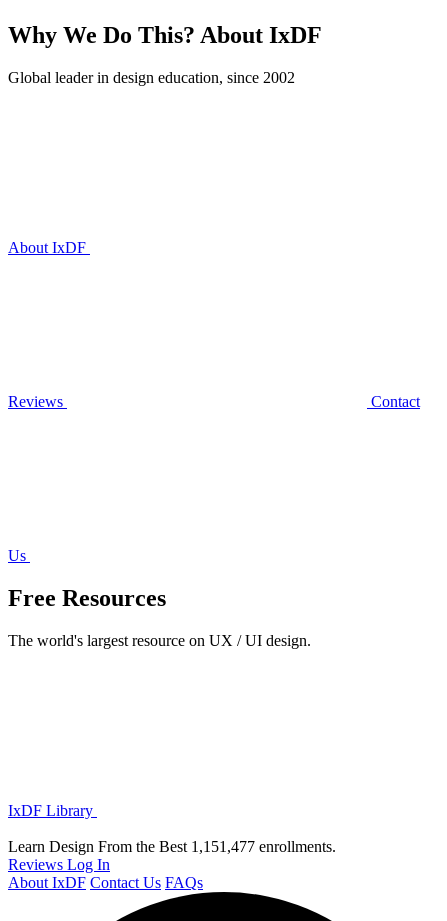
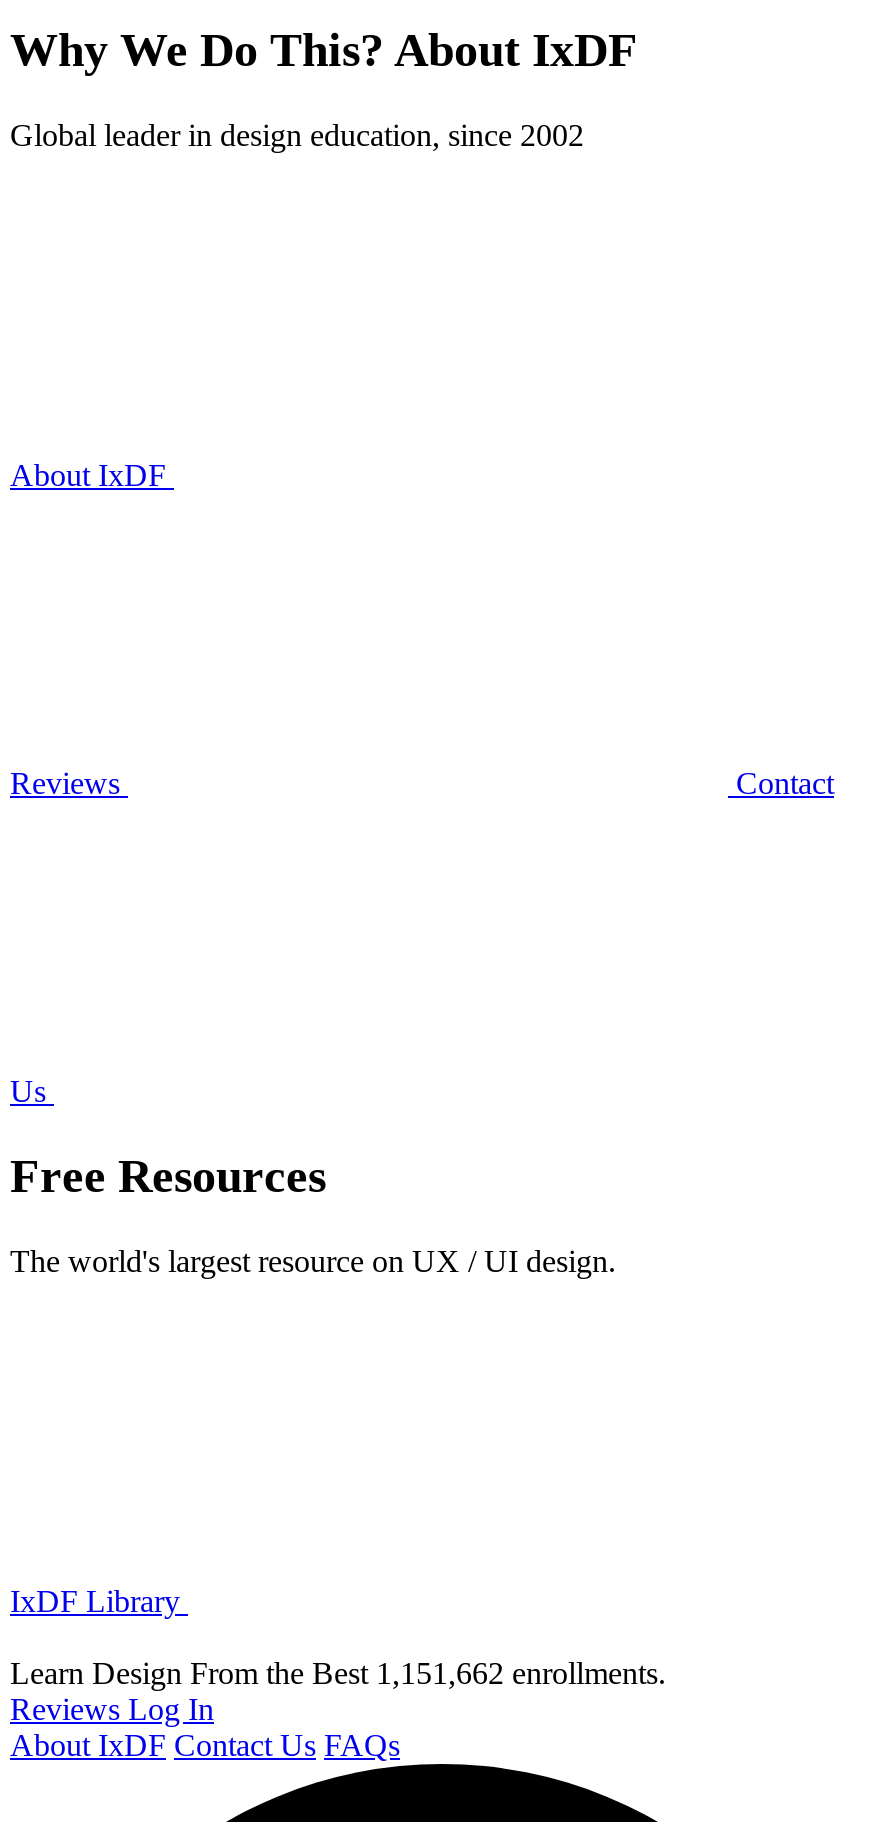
- Learn Design From the Best 1,151,477 enrollments.
+ Learn Design From the Best 1,151,662 enrollments.
